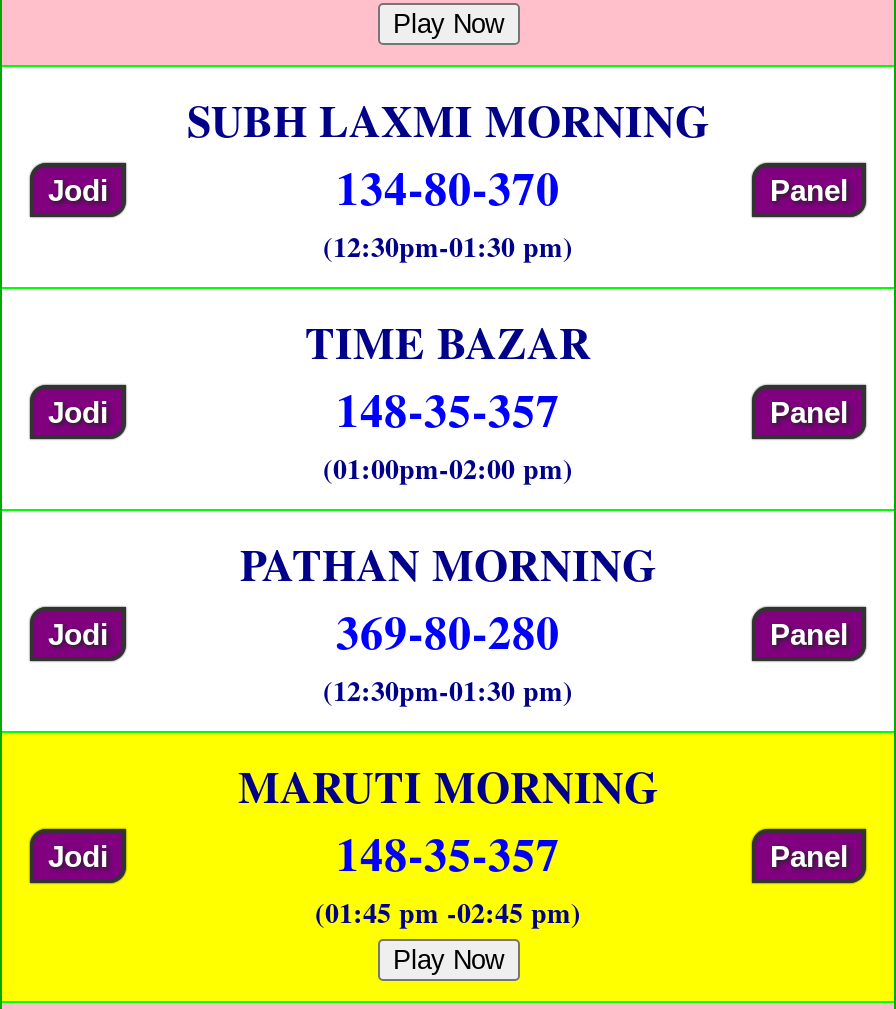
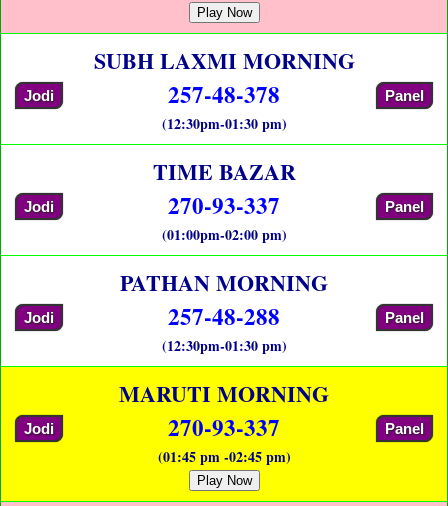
- 134-80-370
+ 257-48-378

- 148-35-357
+ 270-93-337

- 369-80-280
+ 257-48-288

- 148-35-357
+ 270-93-337
